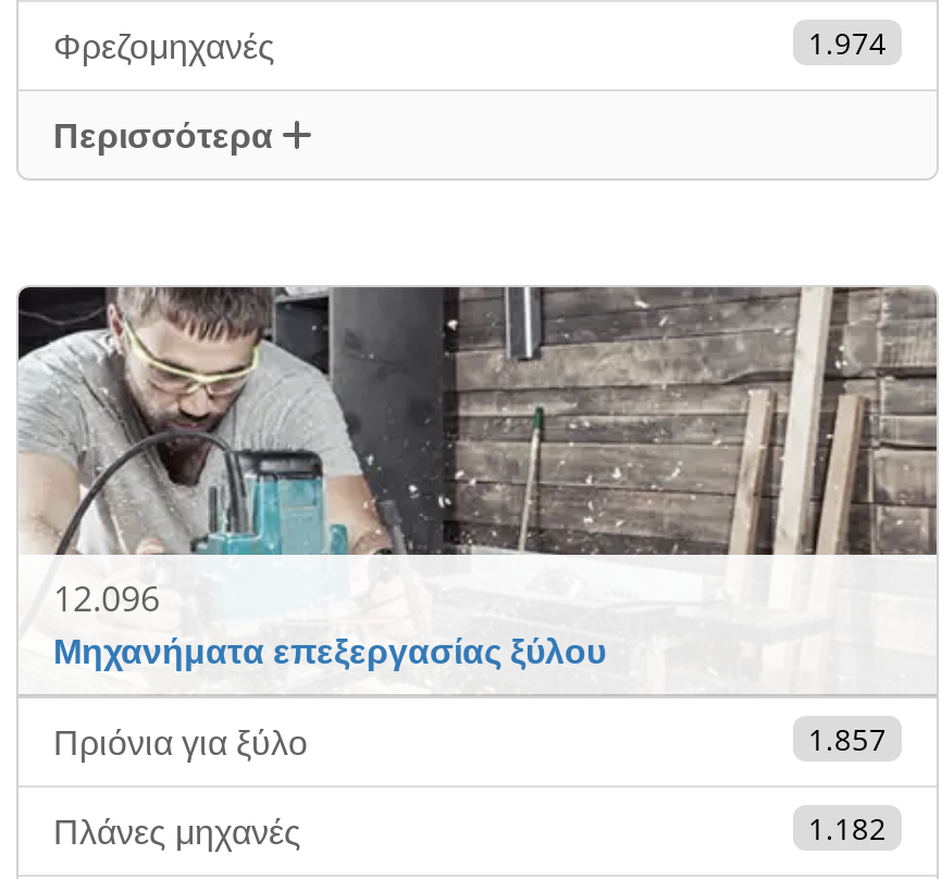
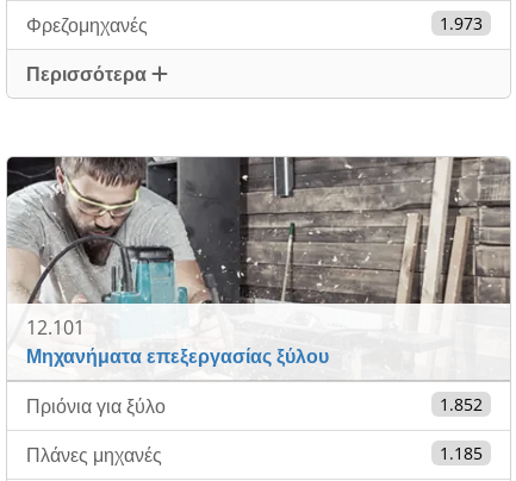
- 1.974
+ 1.973

- 12.096
+ 12.101

- 1.857
+ 1.852

- 1.182
+ 1.185
